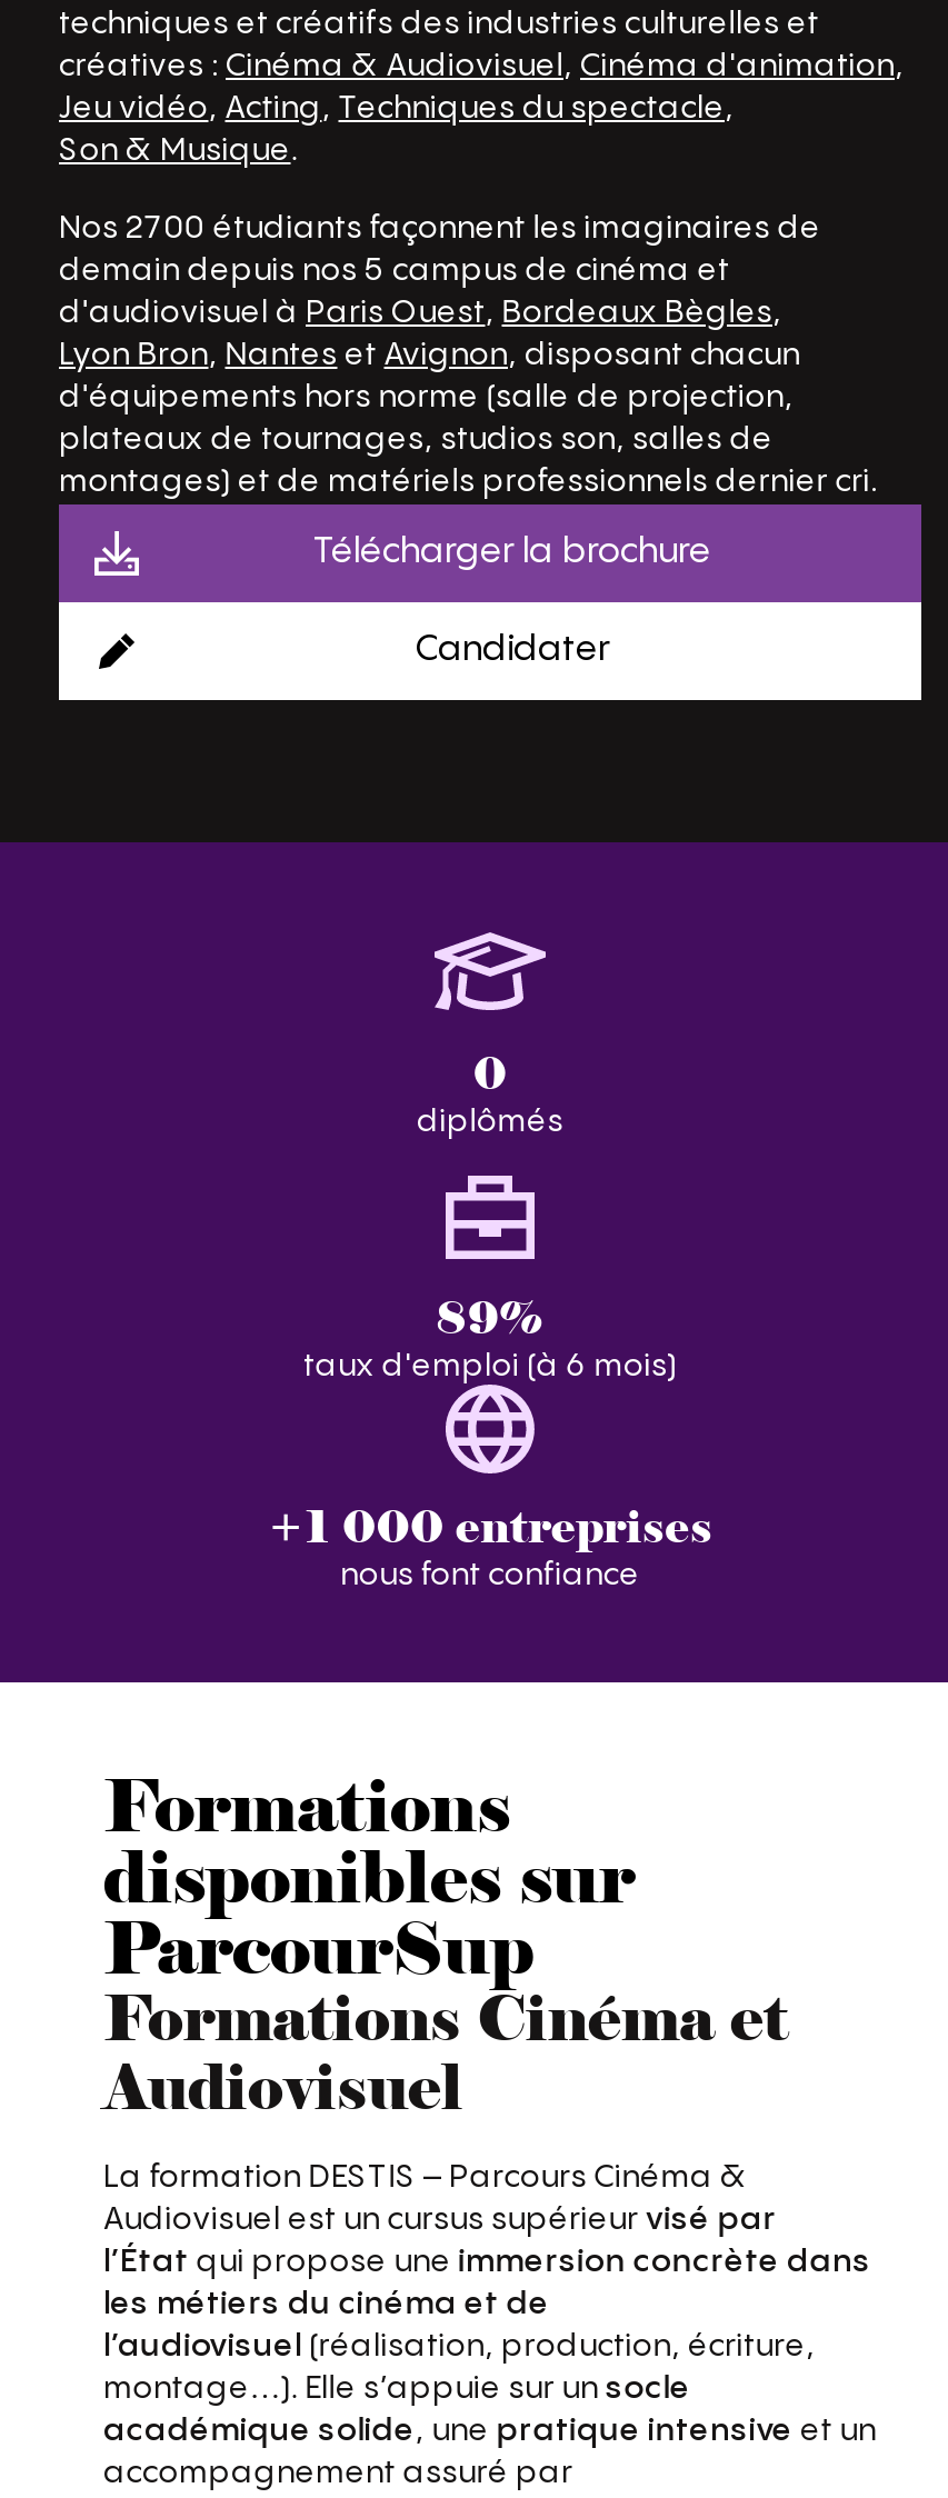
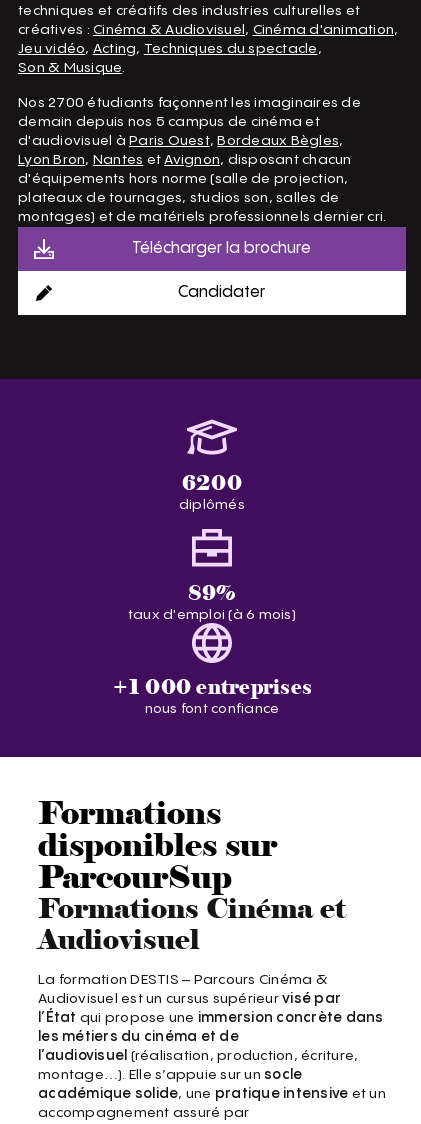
- 0
+ 6200
